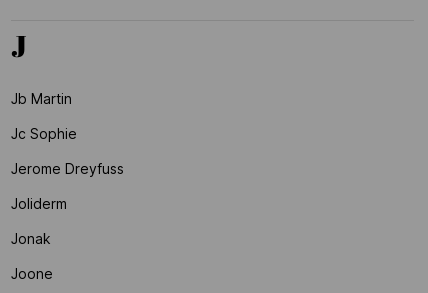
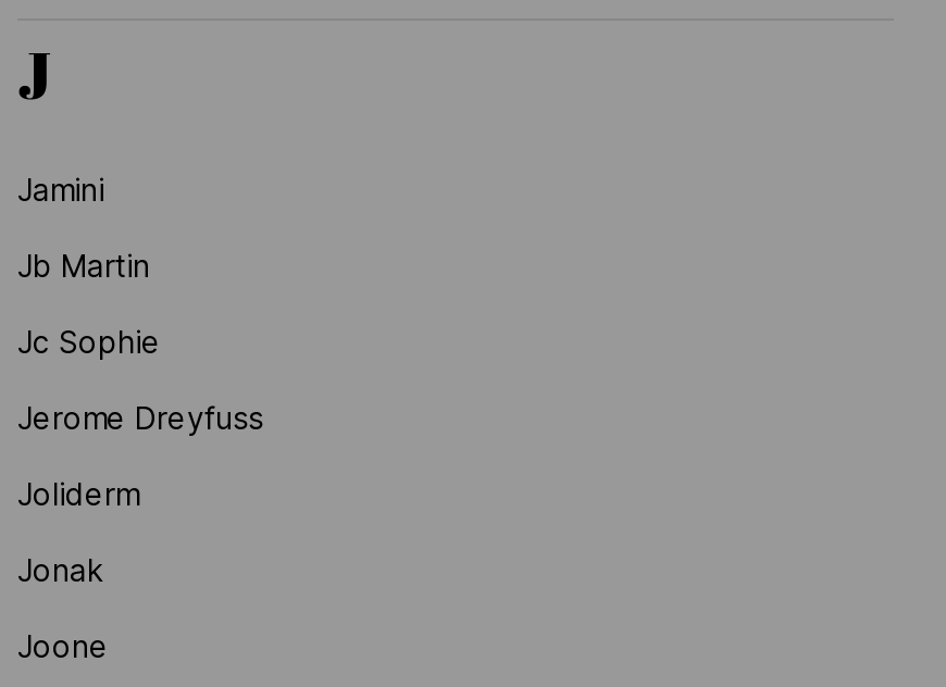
+ Jamini
